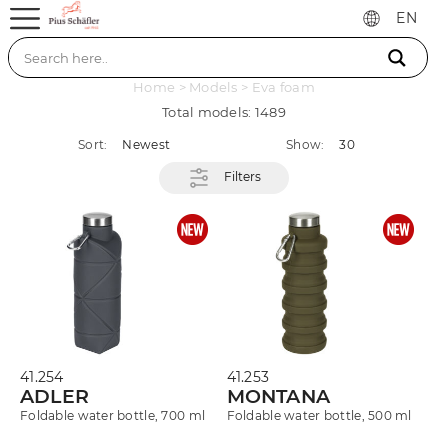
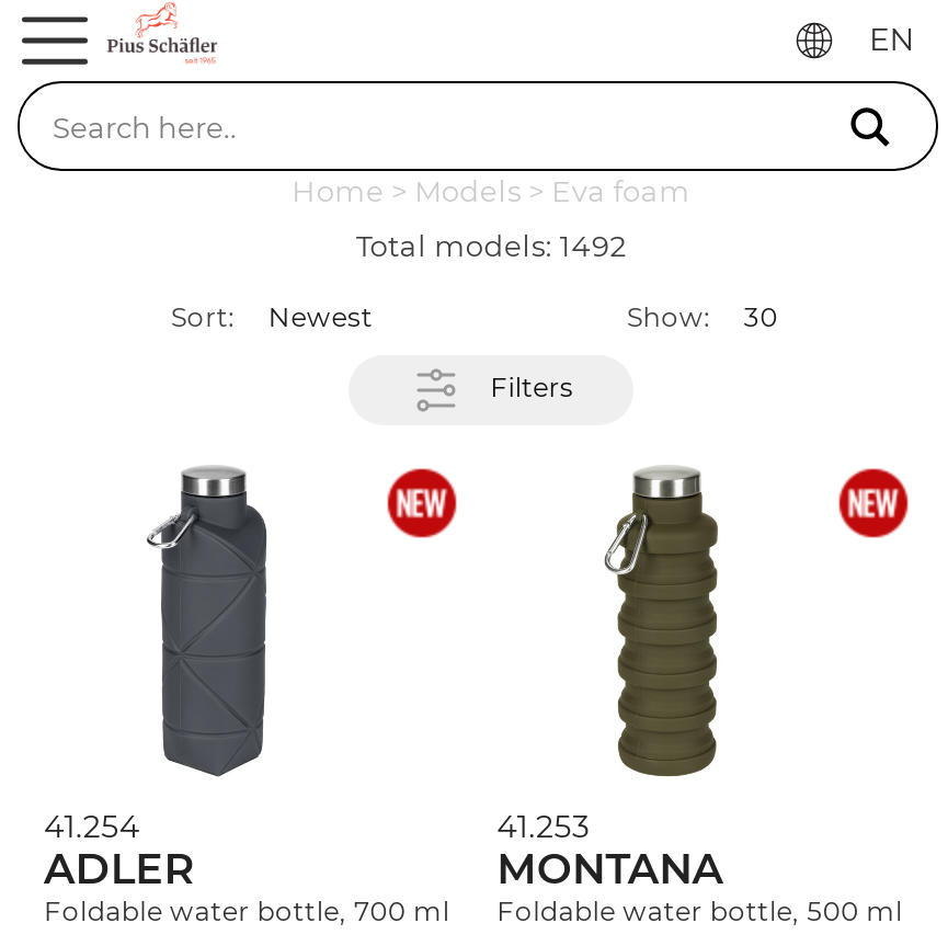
- Total models: 1489
+ Total models: 1492
